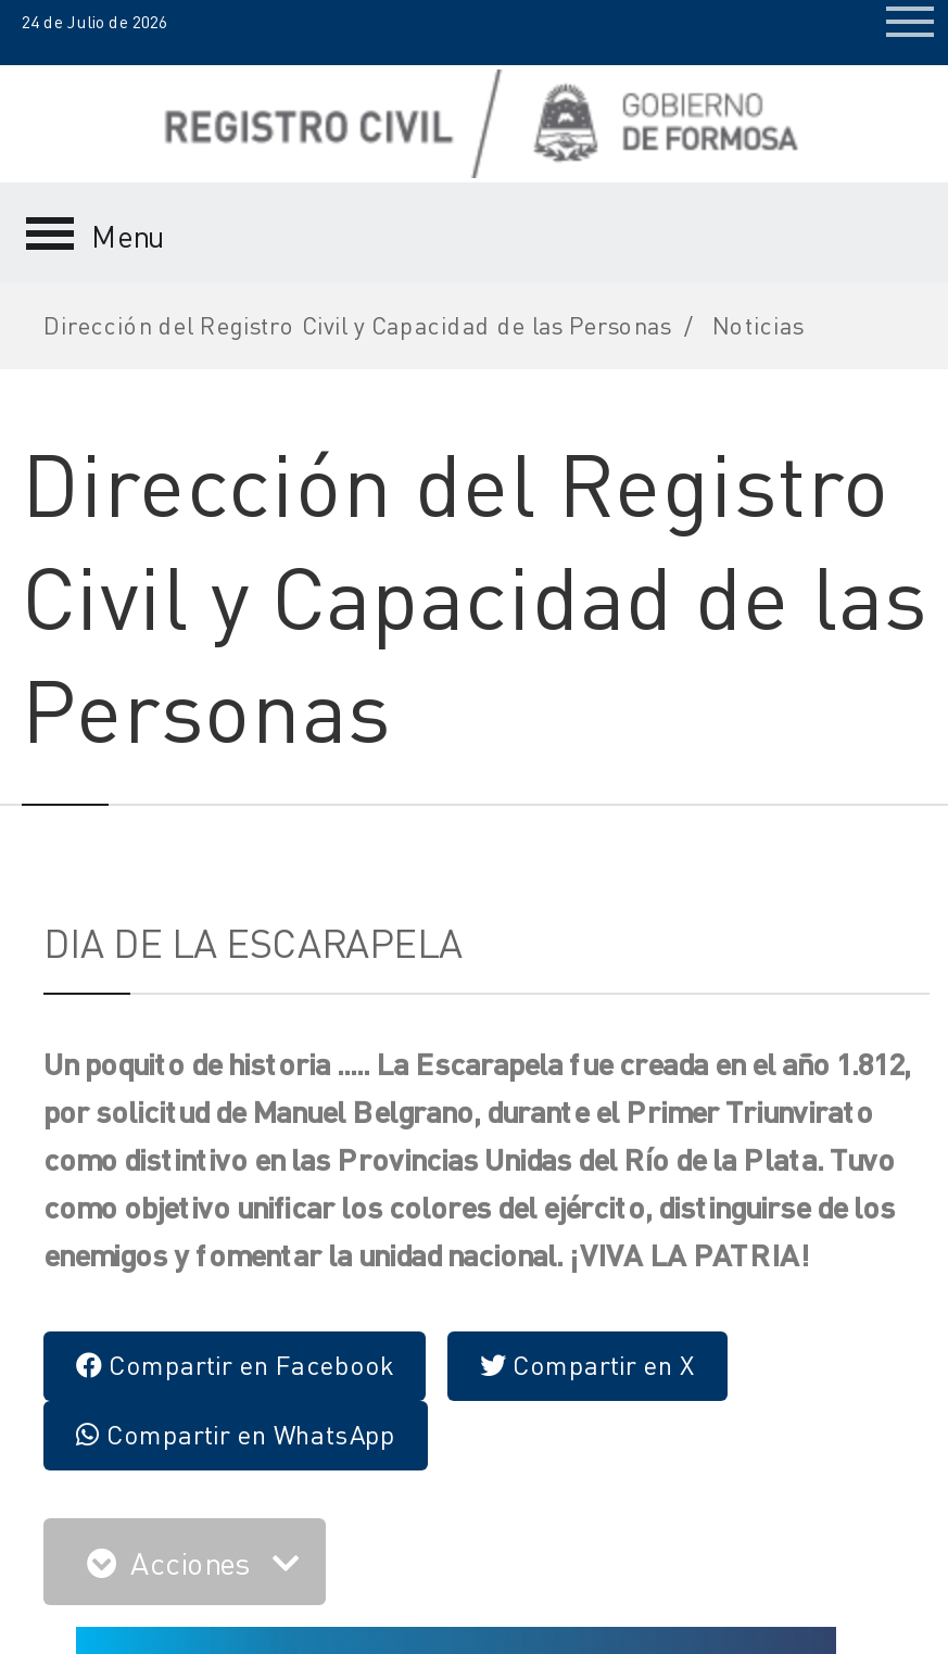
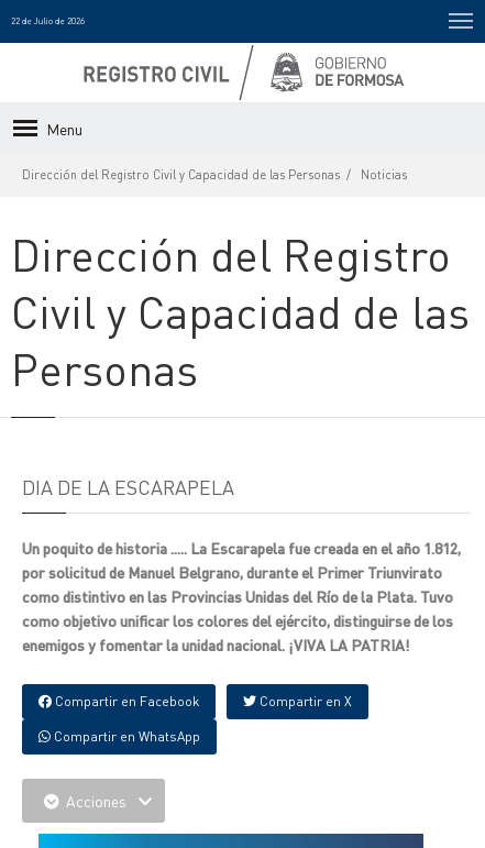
- 24 de Julio de 2026
+ 22 de Julio de 2026
